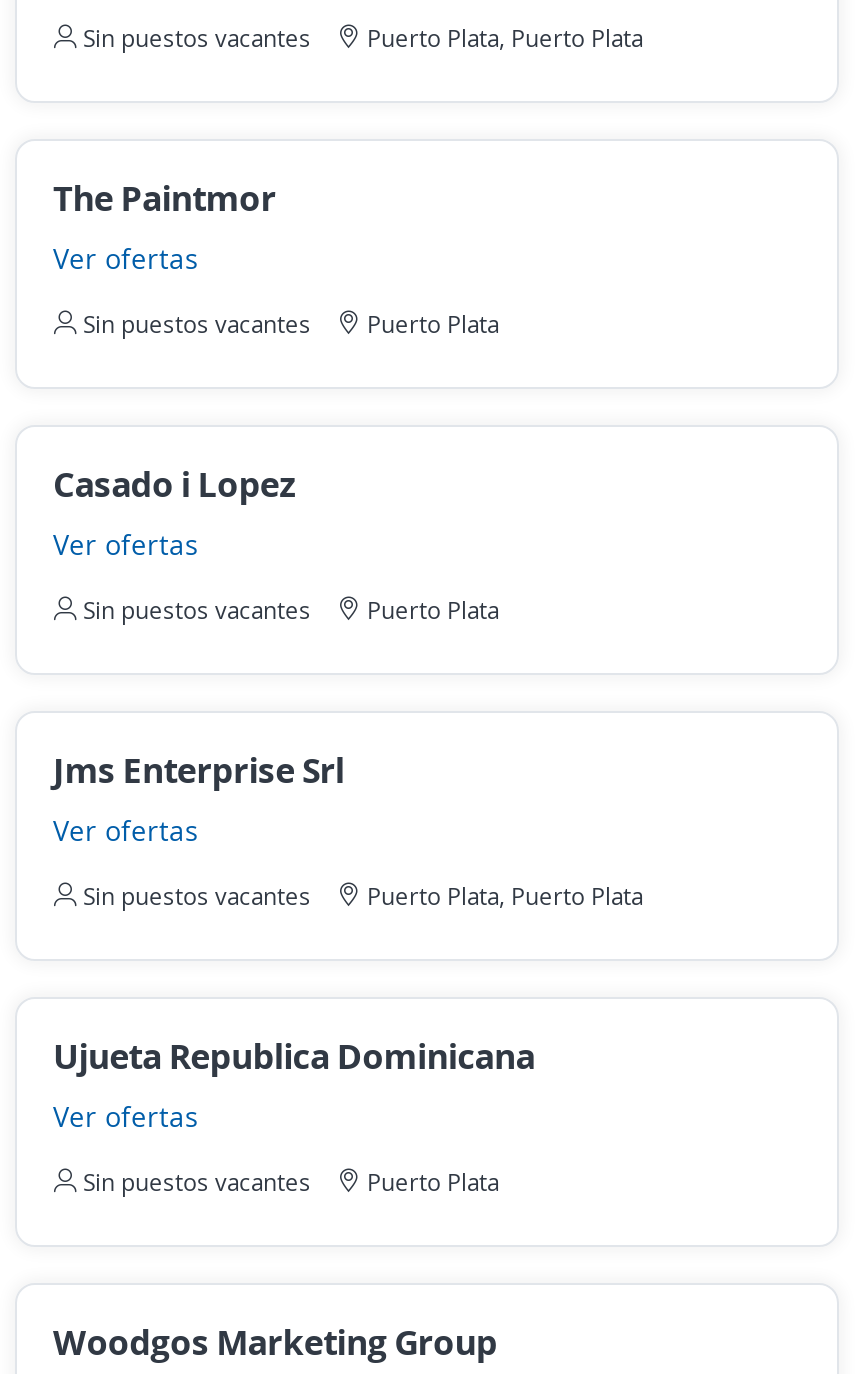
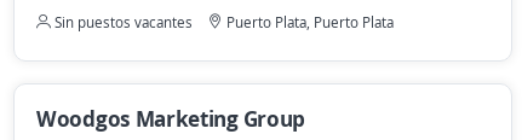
- The Paintmor
- Ver ofertas
- Sin puestos vacantes
- Puerto Plata
- Casado i Lopez
- Ver ofertas
- Sin puestos vacantes
- Puerto Plata
- Jms Enterprise Srl
- Ver ofertas
- Sin puestos vacantes
- Puerto Plata, Puerto Plata
- Ujueta Republica Dominicana
- Ver ofertas
- Sin puestos vacantes
- Puerto Plata
